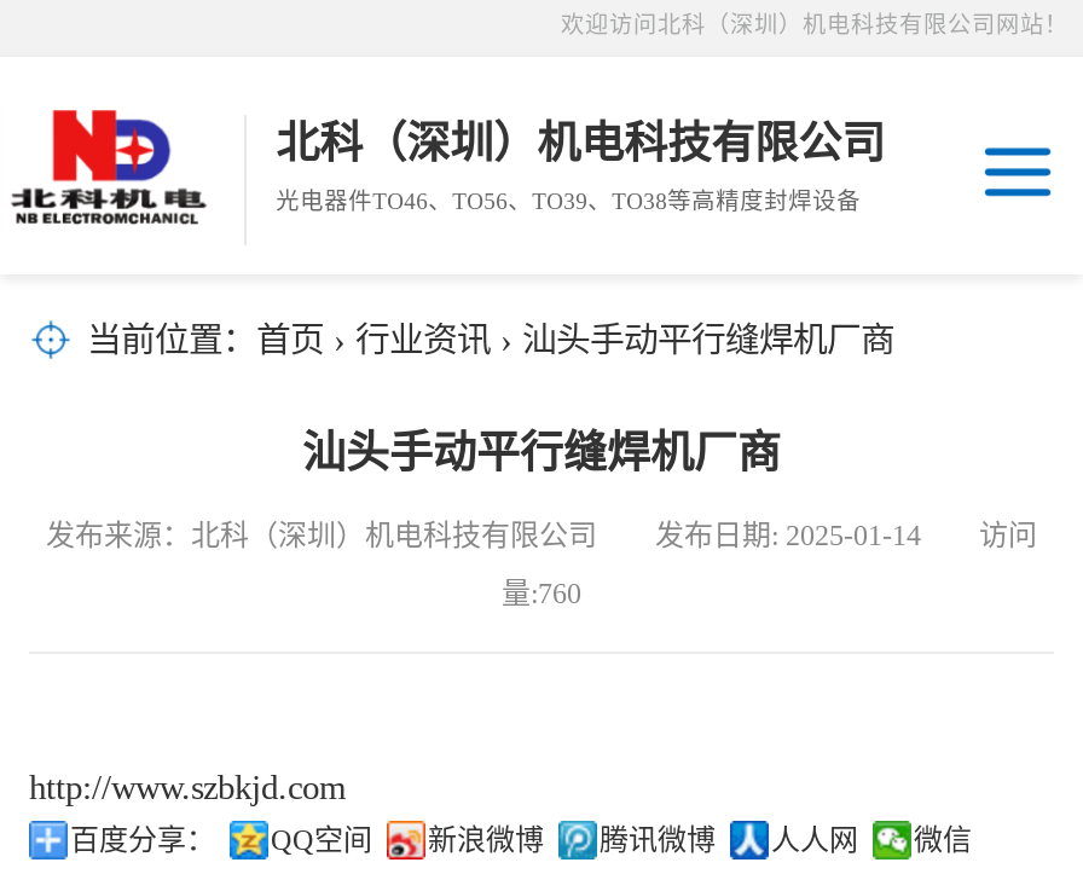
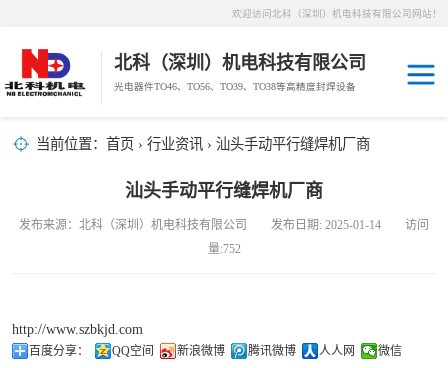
- 量:760
+ 量:752
